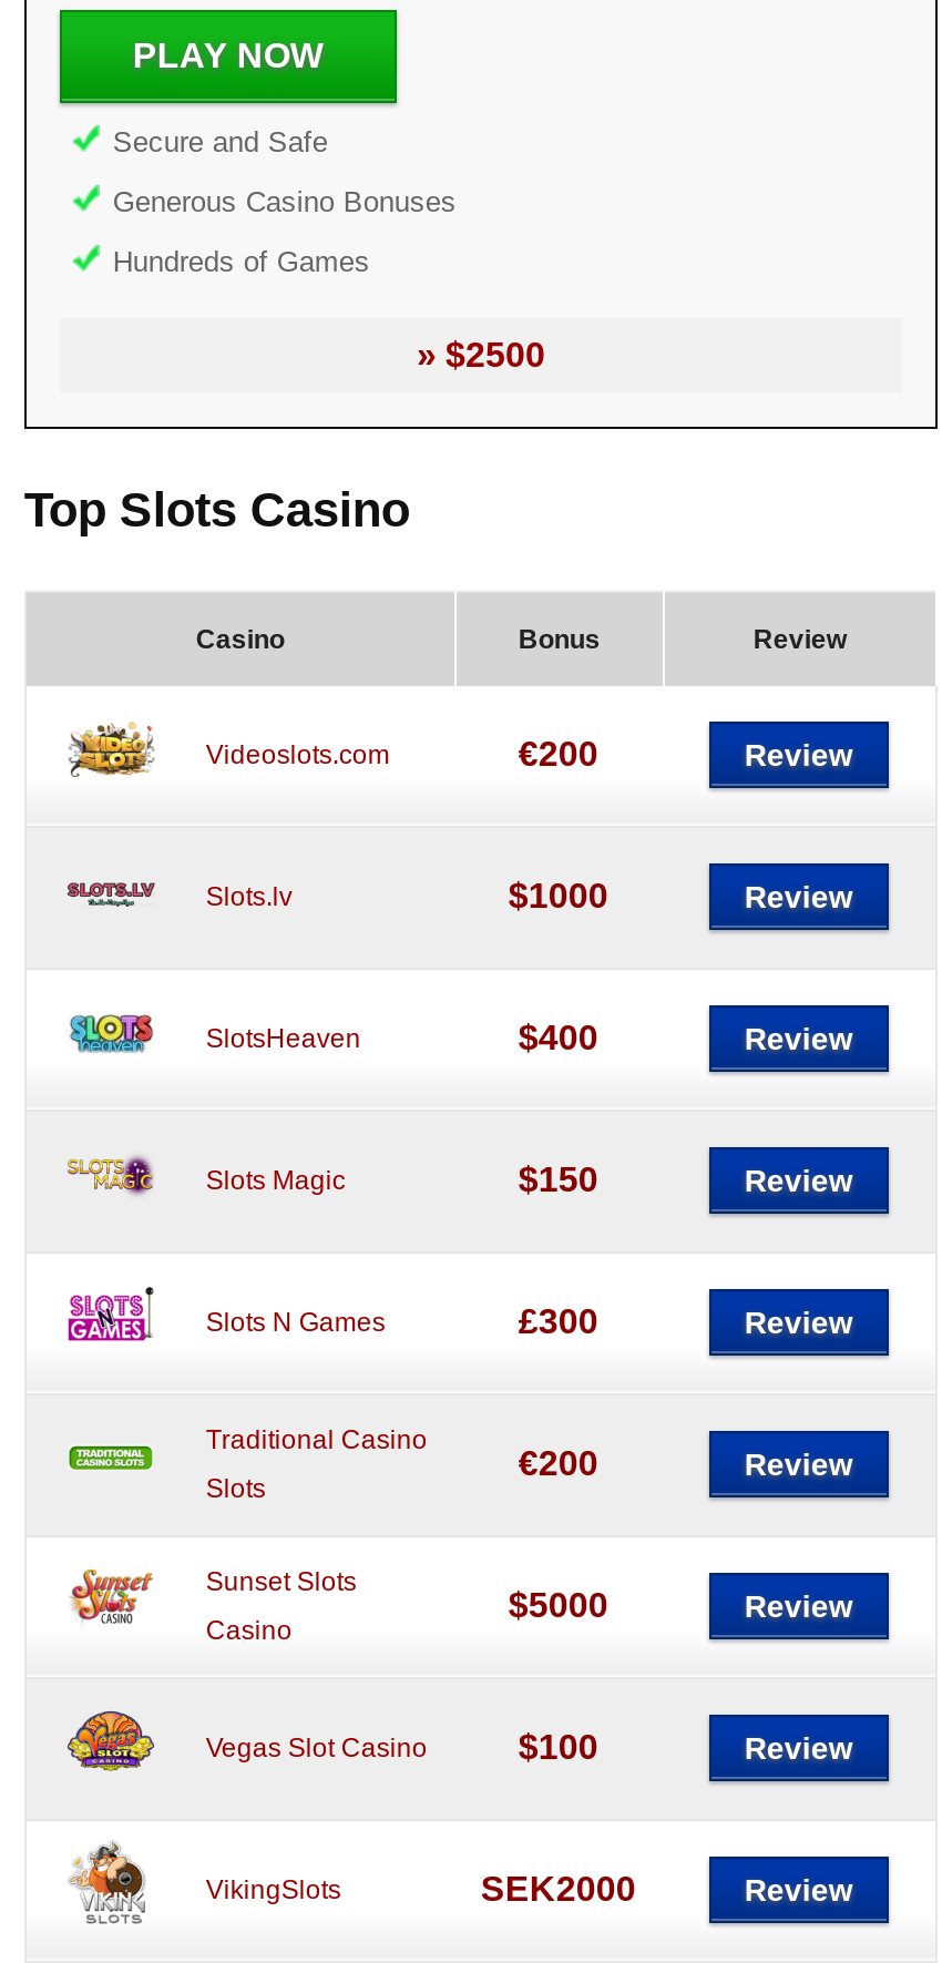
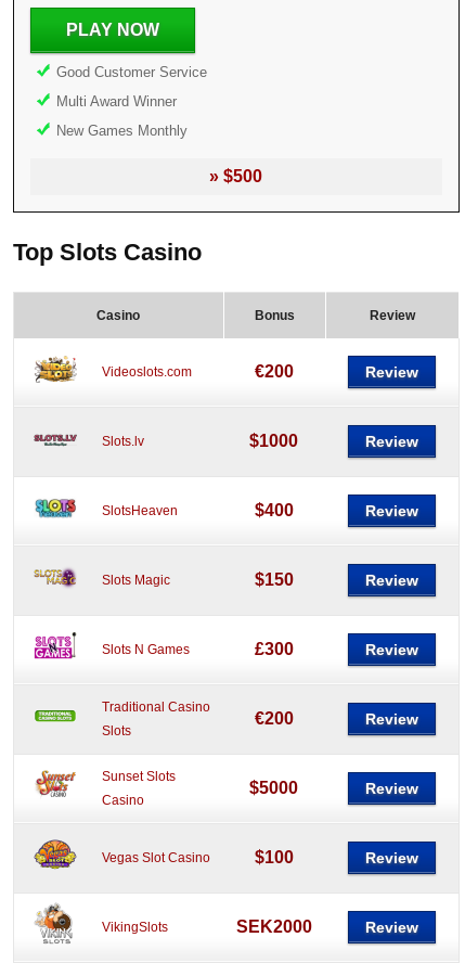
- Secure and Safe
+ Good Customer Service

- Generous Casino Bonuses
+ Multi Award Winner

- Hundreds of Games
+ New Games Monthly

- » $2500
+ » $500
